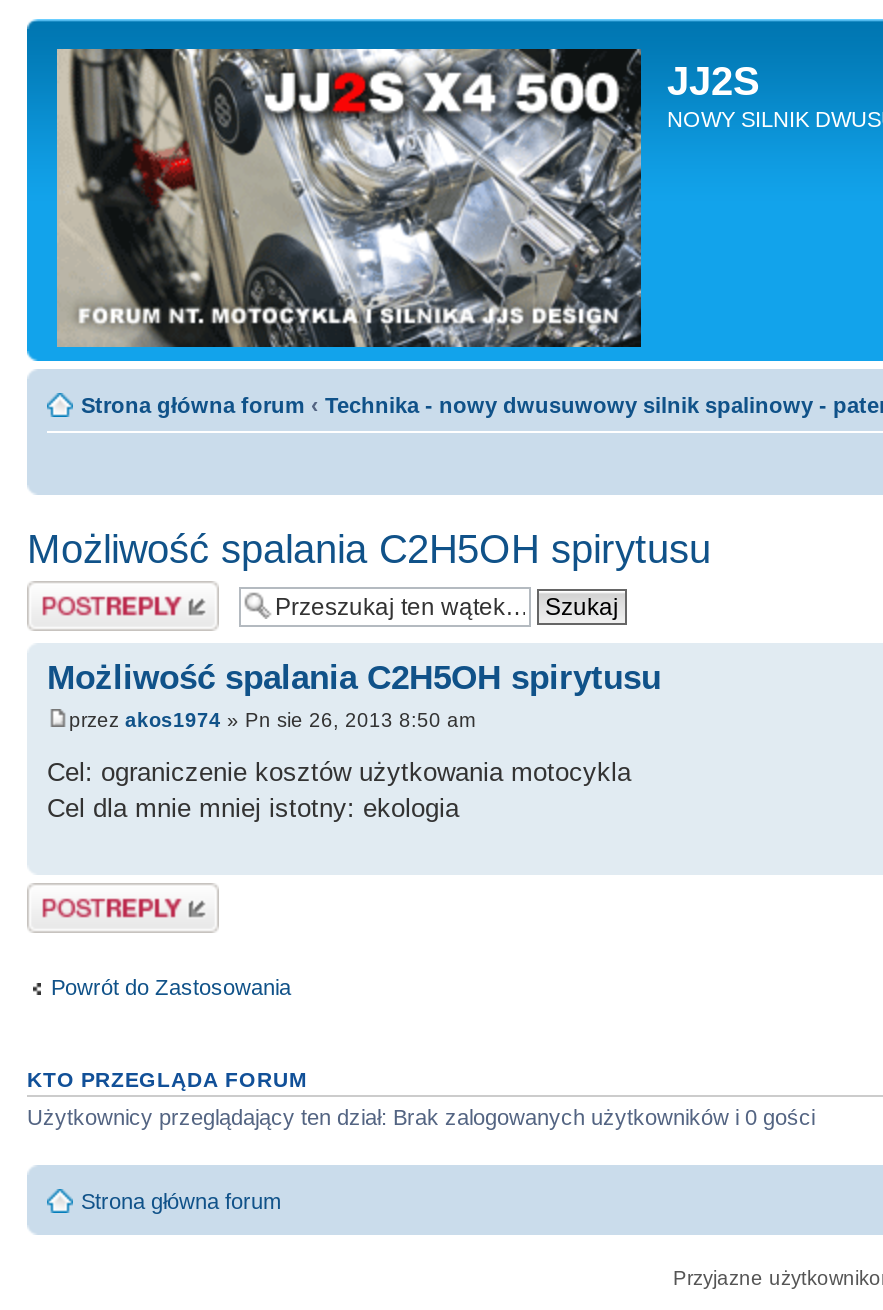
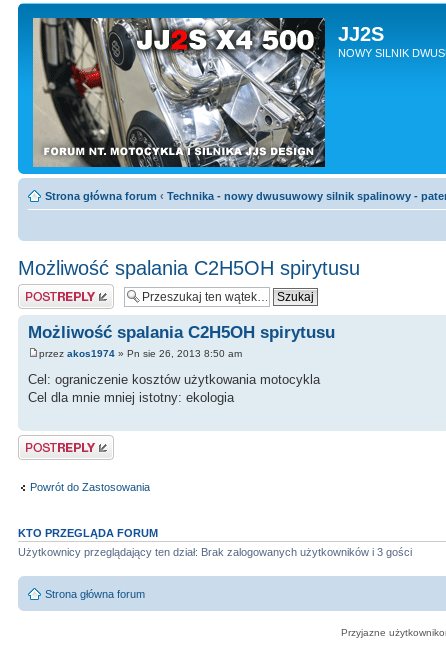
- Użytkownicy przeglądający ten dział: Brak zalogowanych użytkowników i 0 gości
+ Użytkownicy przeglądający ten dział: Brak zalogowanych użytkowników i 3 gości
